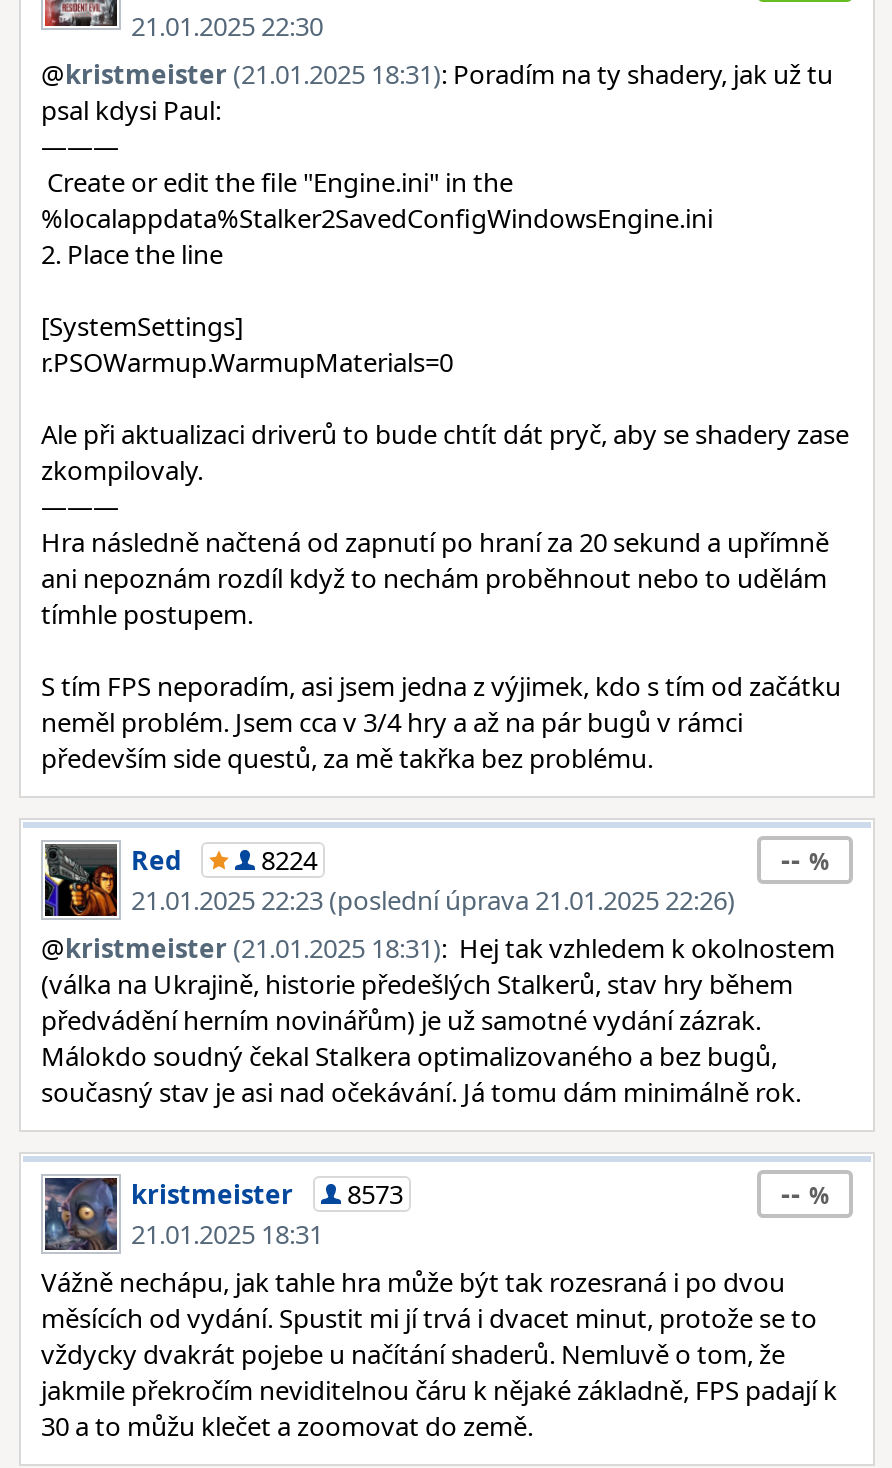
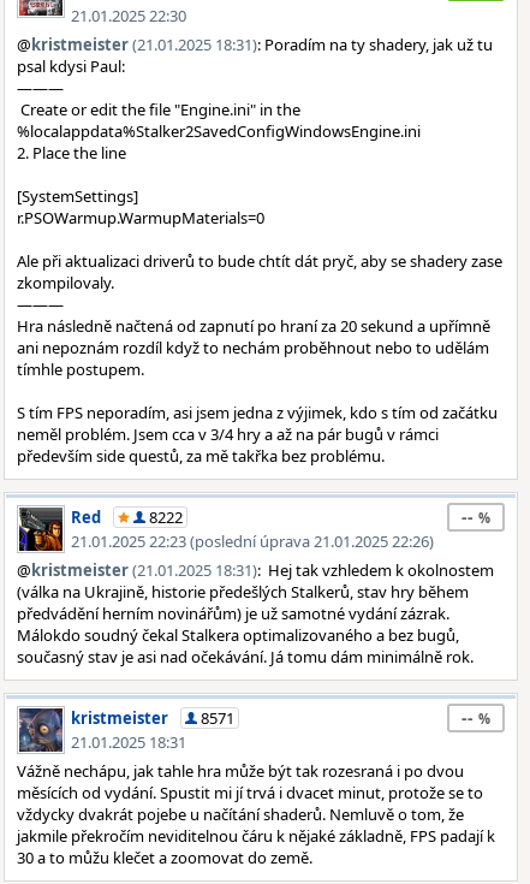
- 8224
+ 8222

- kristmeister 8573
+ kristmeister 8571
